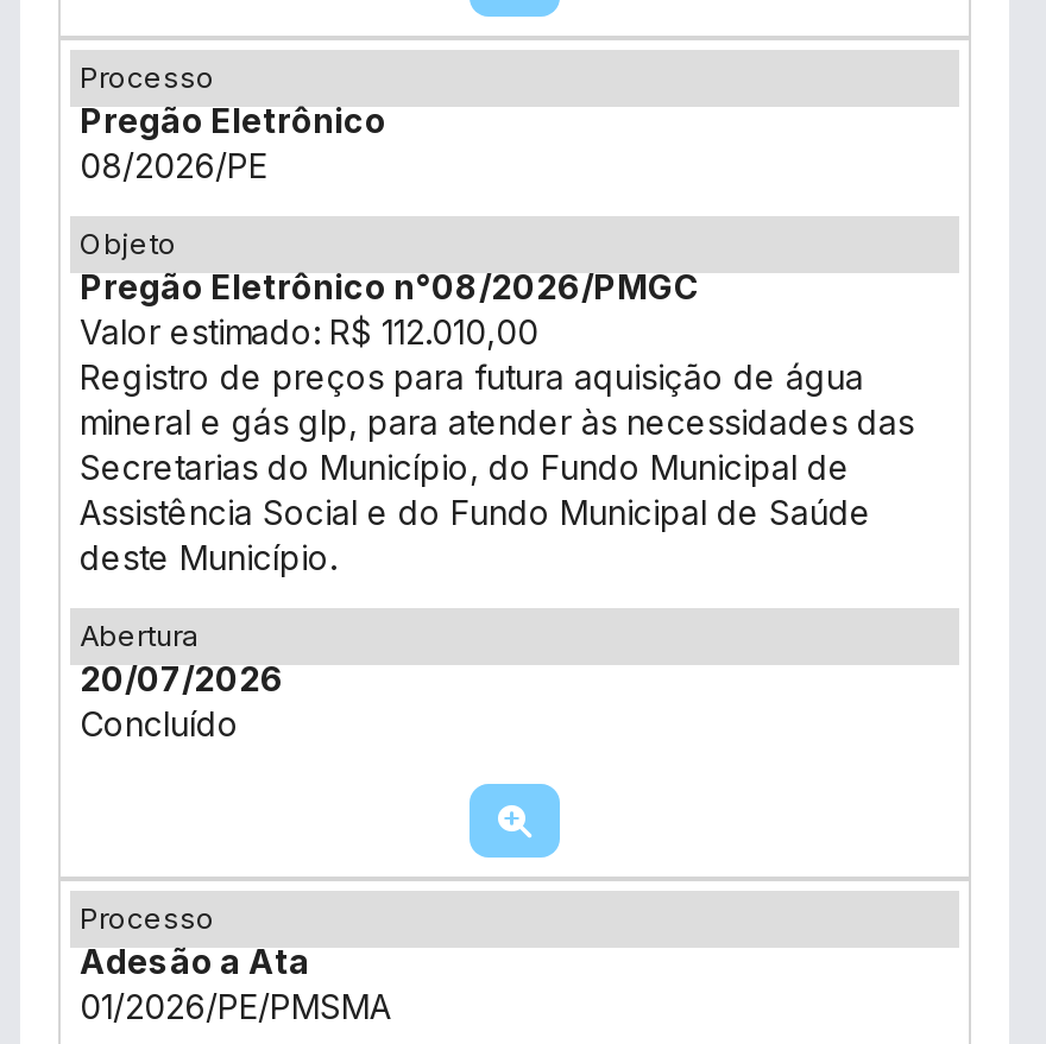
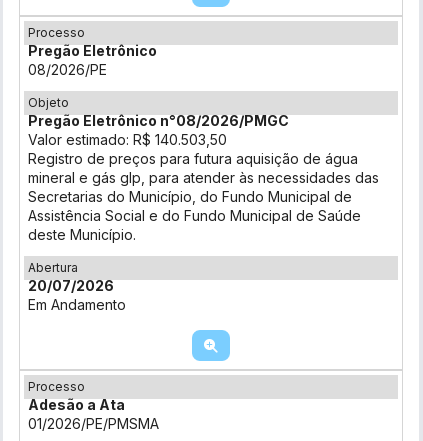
- Valor estimado: R$ 112.010,00
+ Valor estimado: R$ 140.503,50

- Concluído
+ Em Andamento
